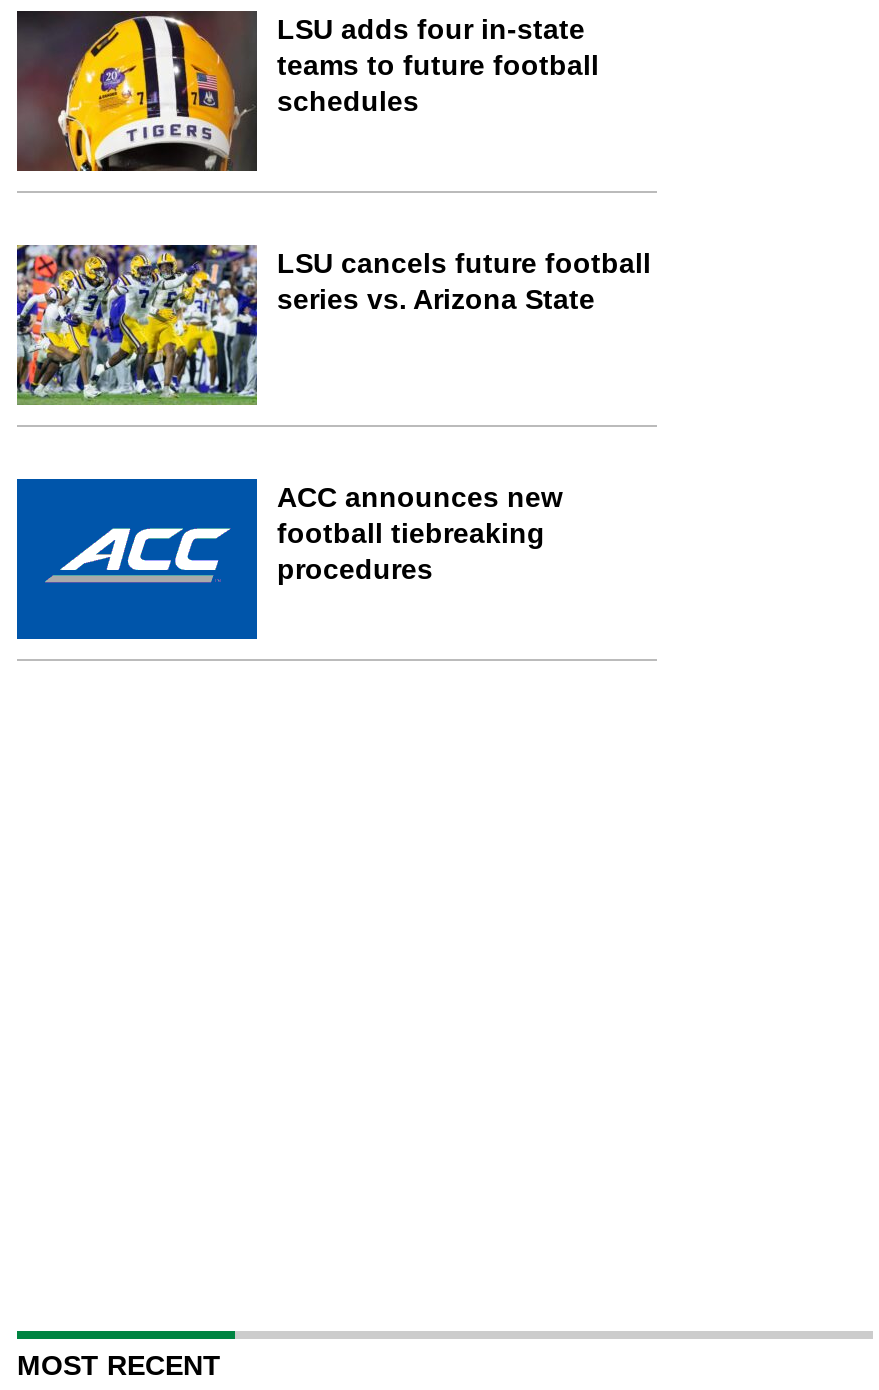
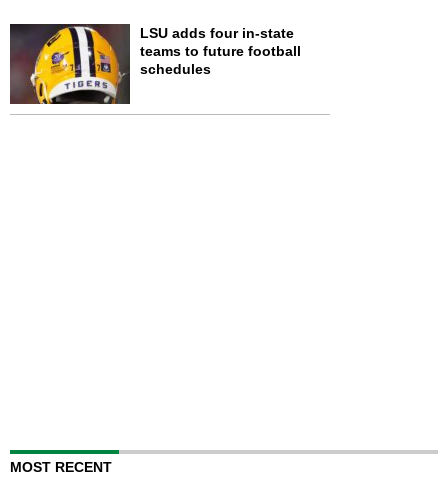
- [image]
- LSU cancels future football
- series vs. Arizona State

- [image]
- ACC announces new
- football tiebreaking
- procedures
